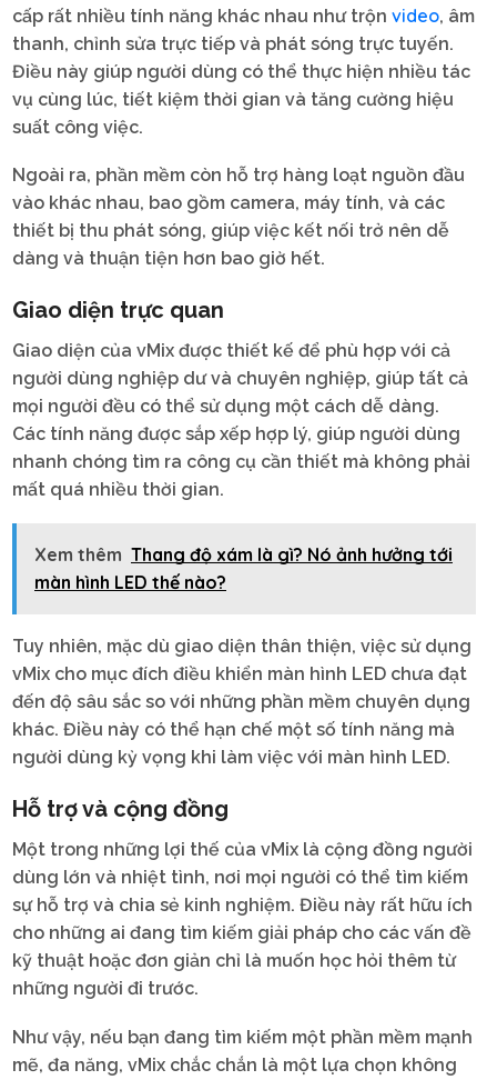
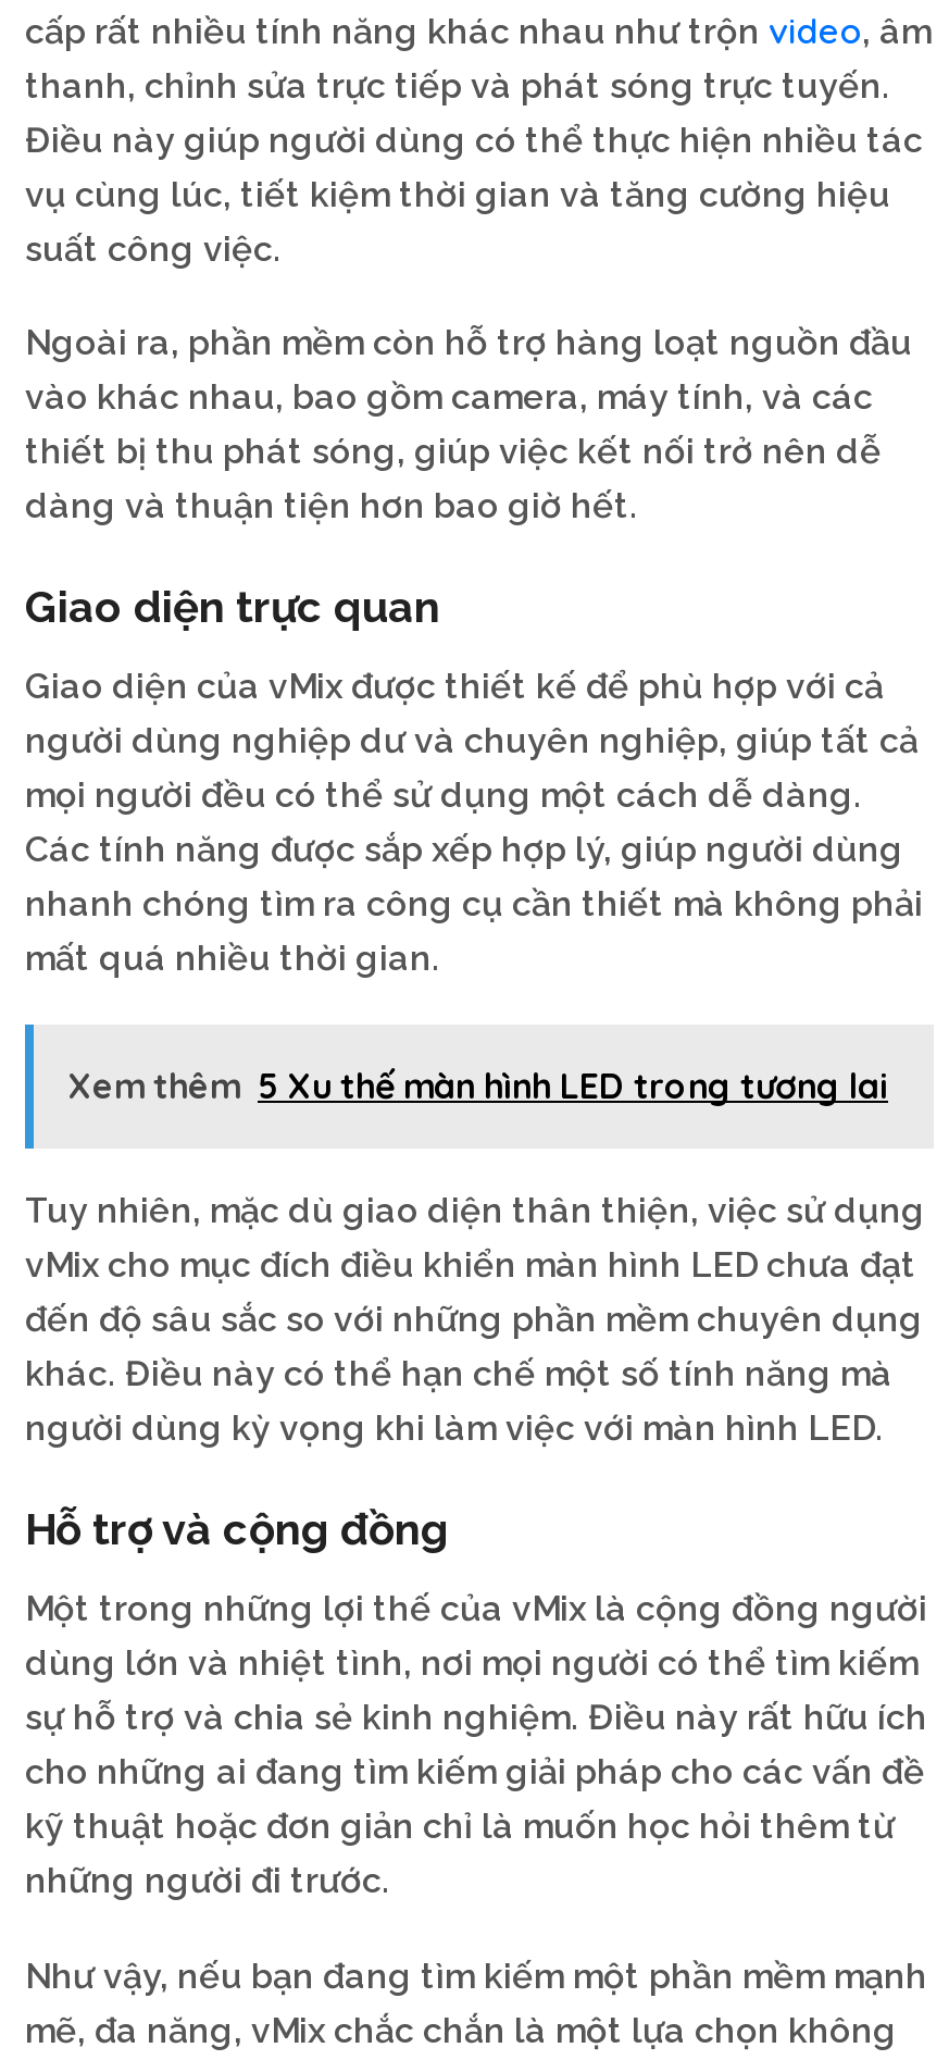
- Xem thêm Thang độ xám là gì? Nó ảnh hưởng tới
- màn hình LED thế nào?
+ Xem thêm 5 Xu thế màn hình LED trong tương lai
